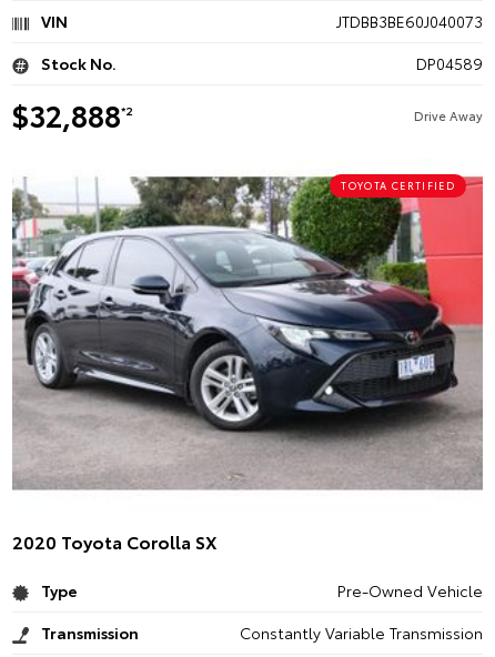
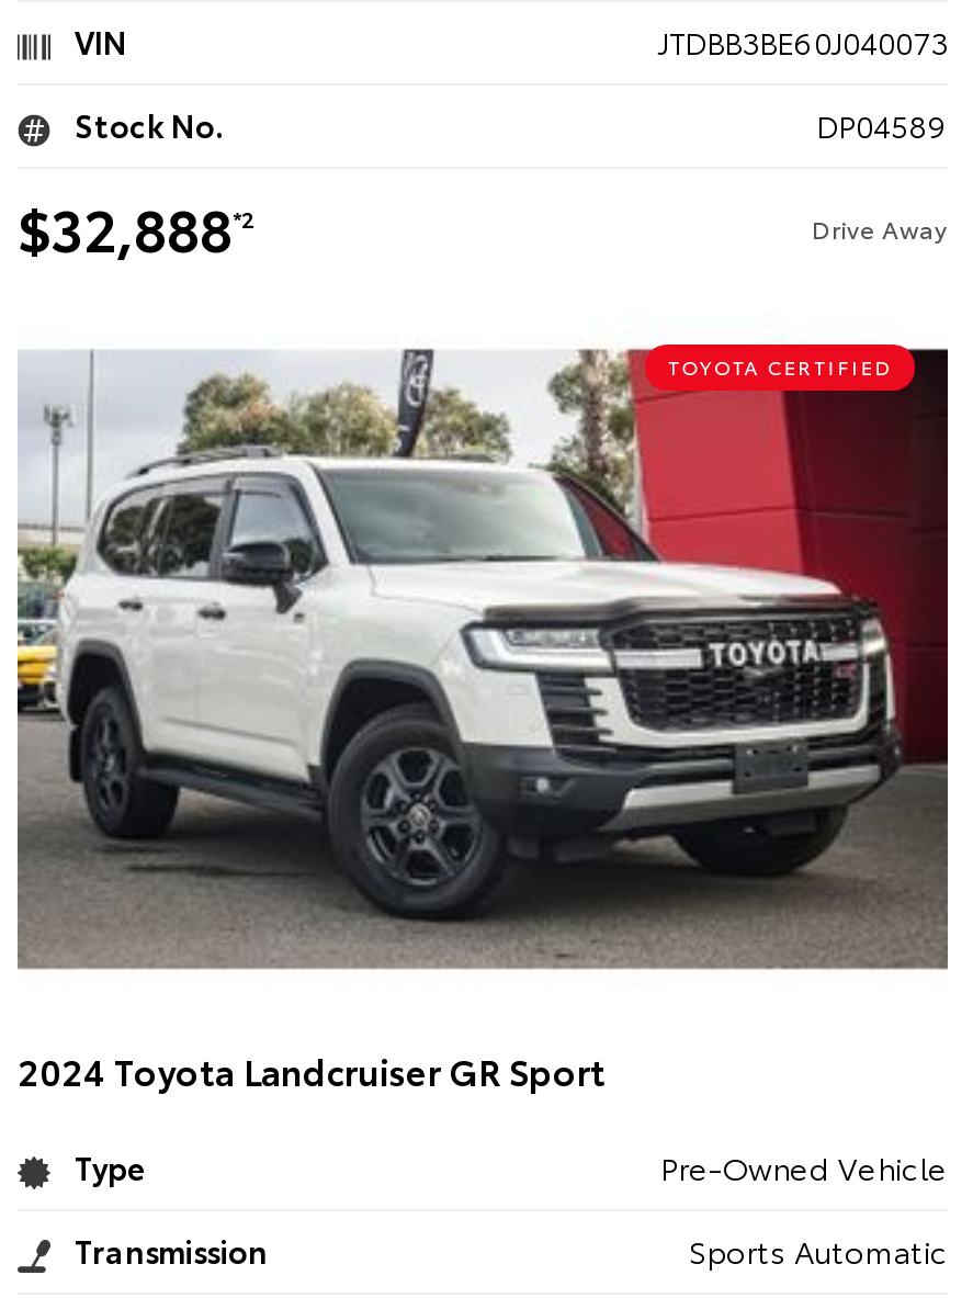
- [image]
- 2020 Toyota Corolla SX
+ [image]
+ 2024 Toyota Landcruiser GR Sport

- Constantly Variable Transmission
+ Sports Automatic
